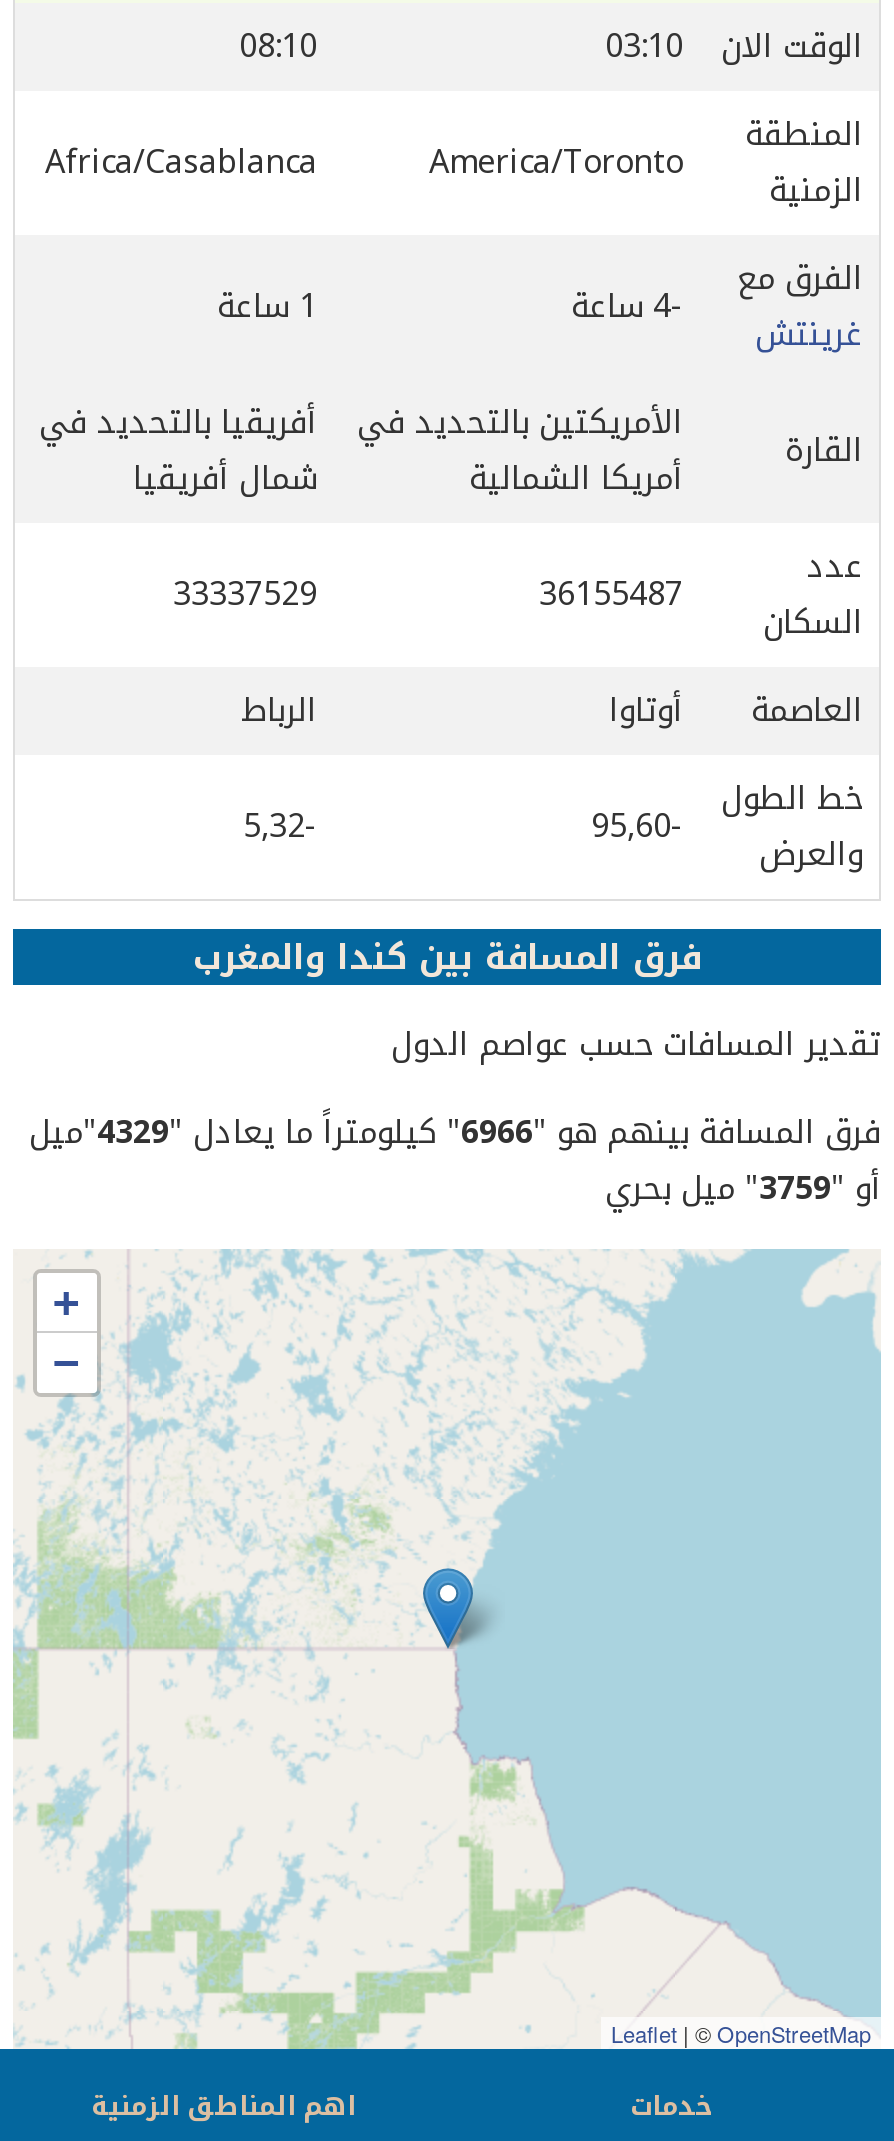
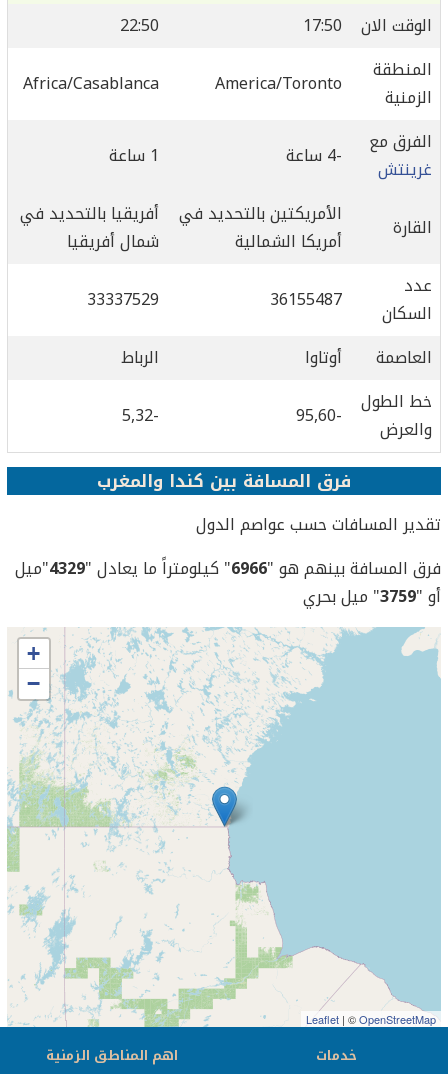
- 08:10
+ 22:50

- الوقت الان 03:10
+ الوقت الان 17:50
